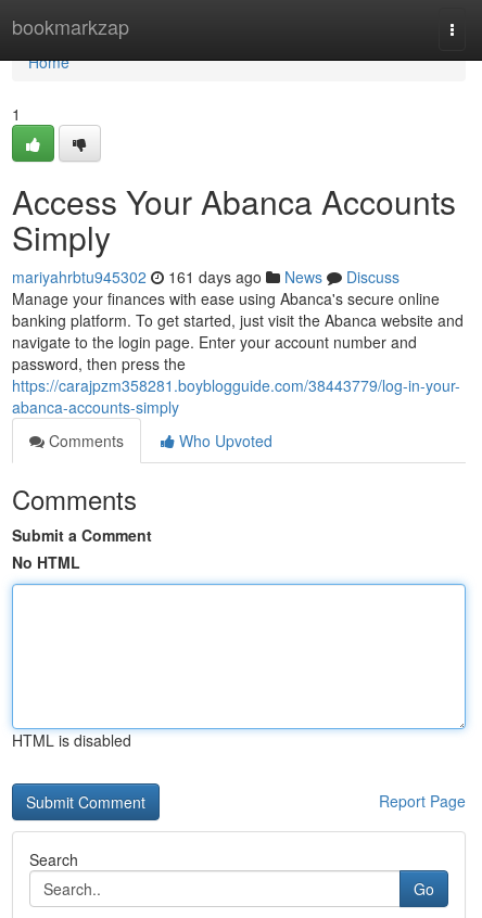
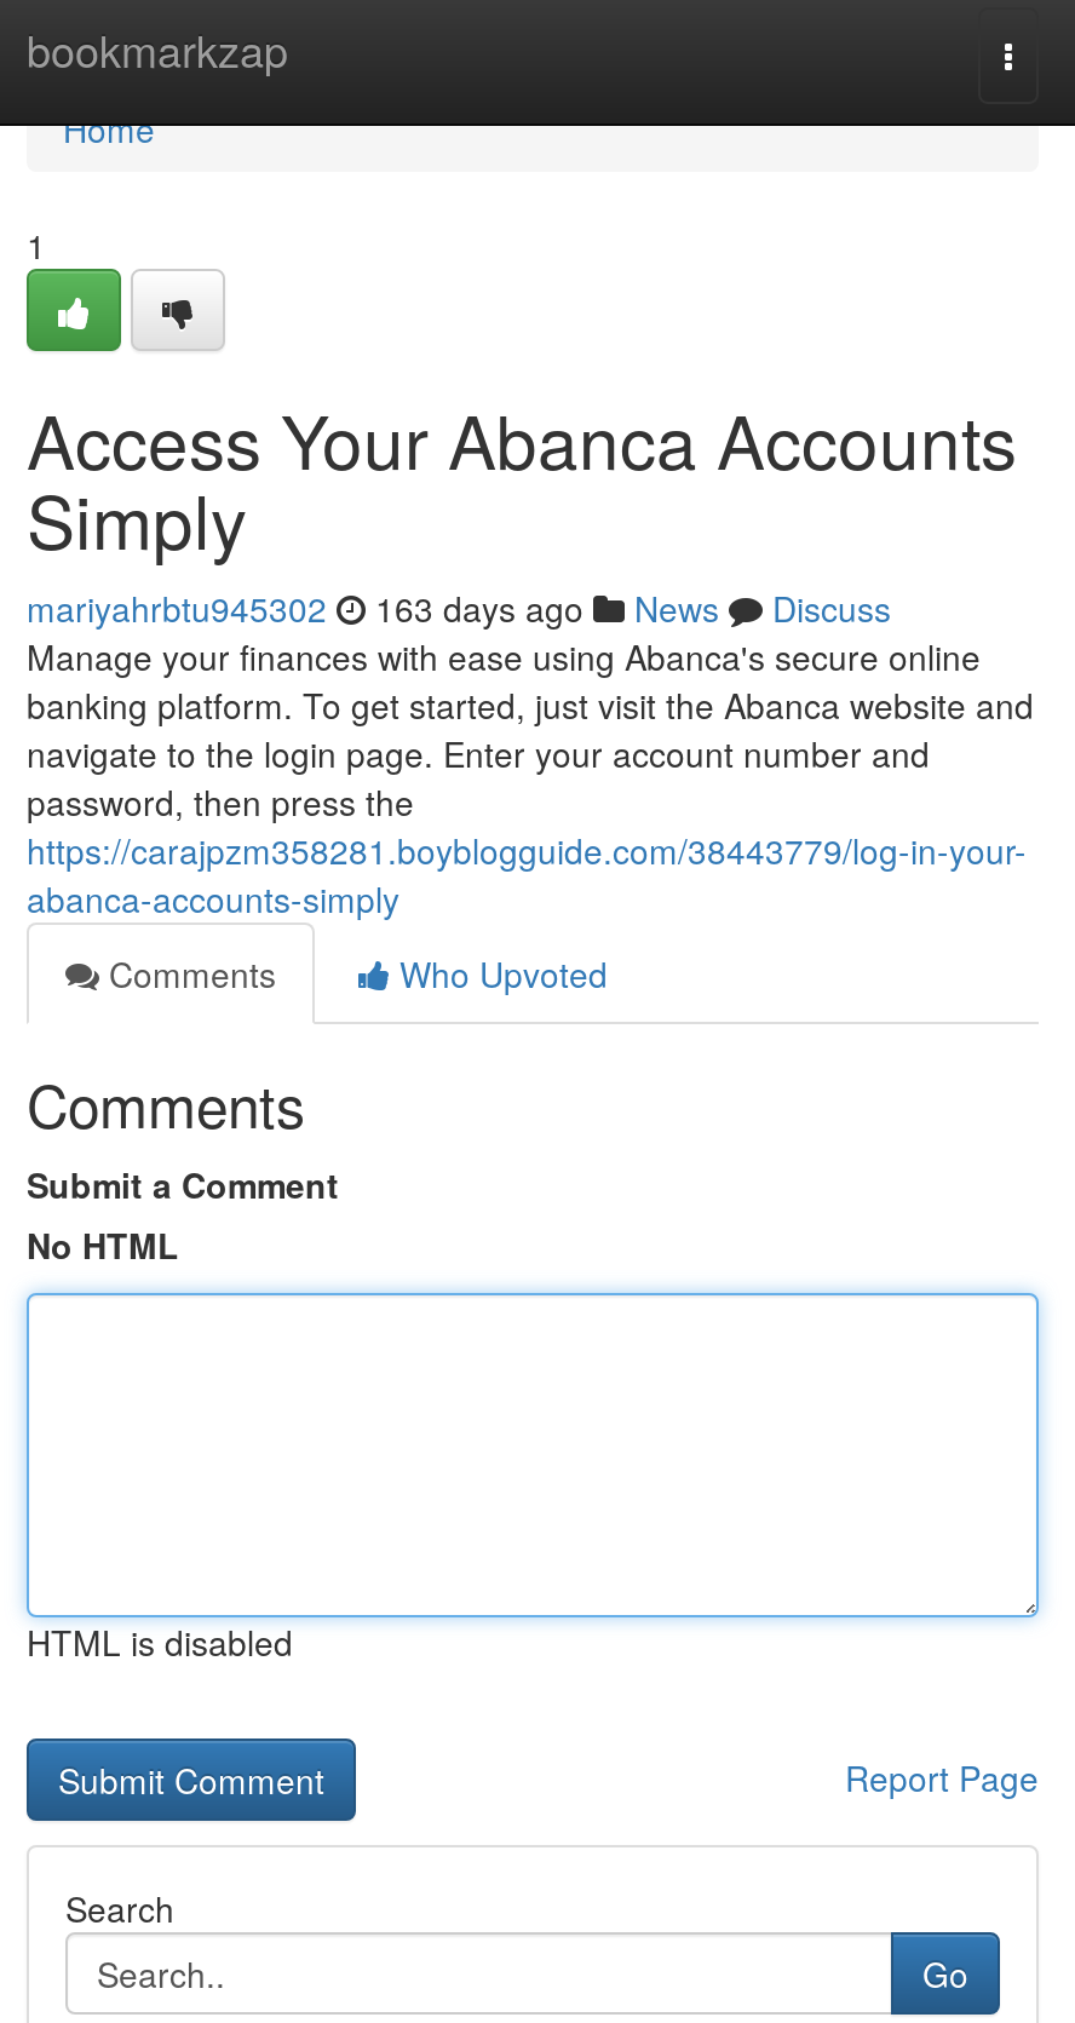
- mariyahrbtu945302 161 days ago News Discuss
+ mariyahrbtu945302 163 days ago News Discuss
